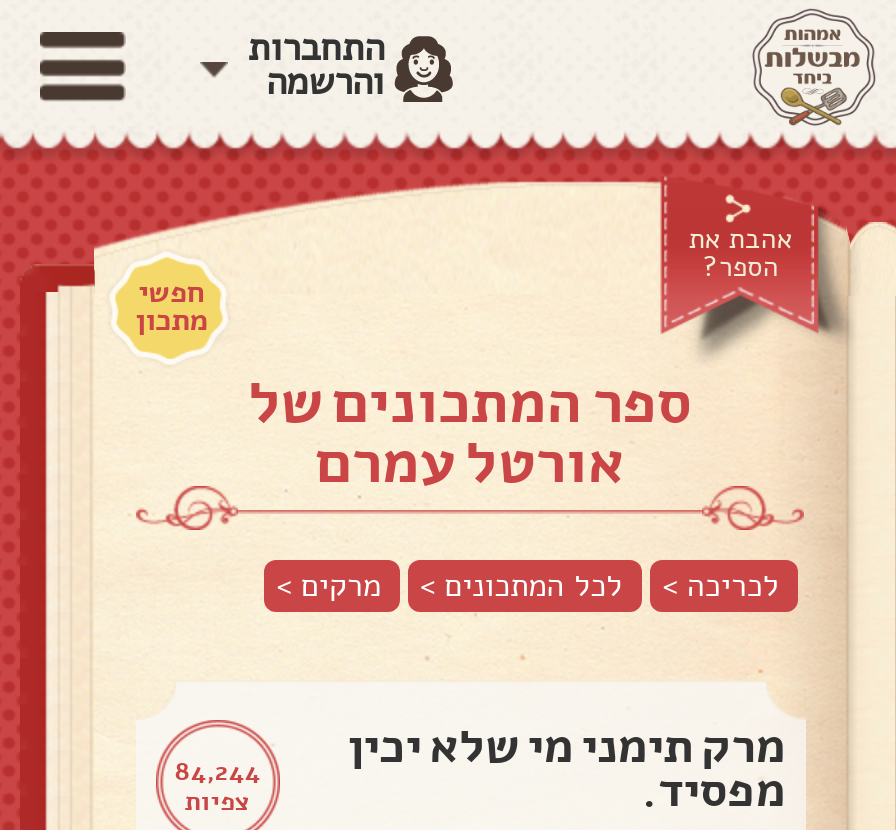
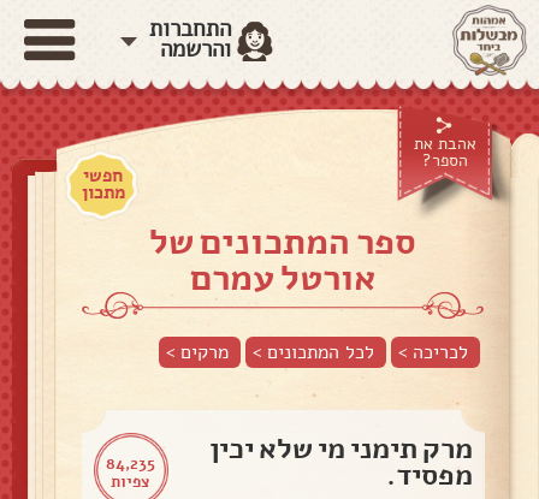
- 84,244
+ 84,235
